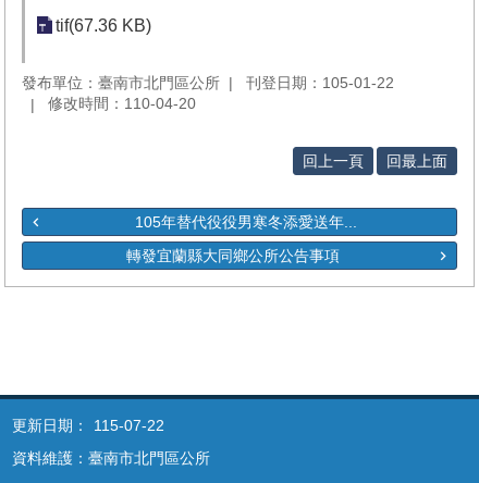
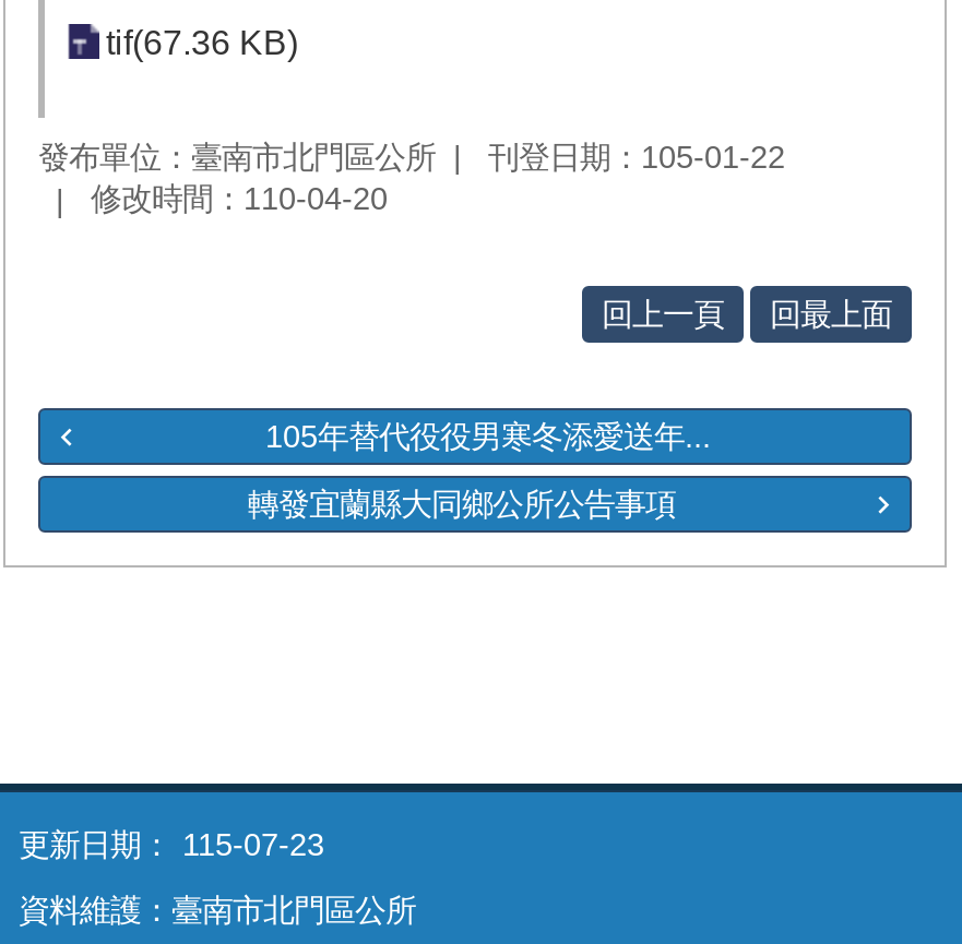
- 更新日期： 115-07-22
+ 更新日期： 115-07-23
